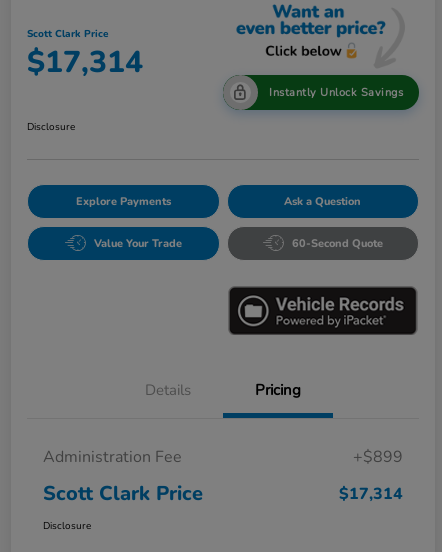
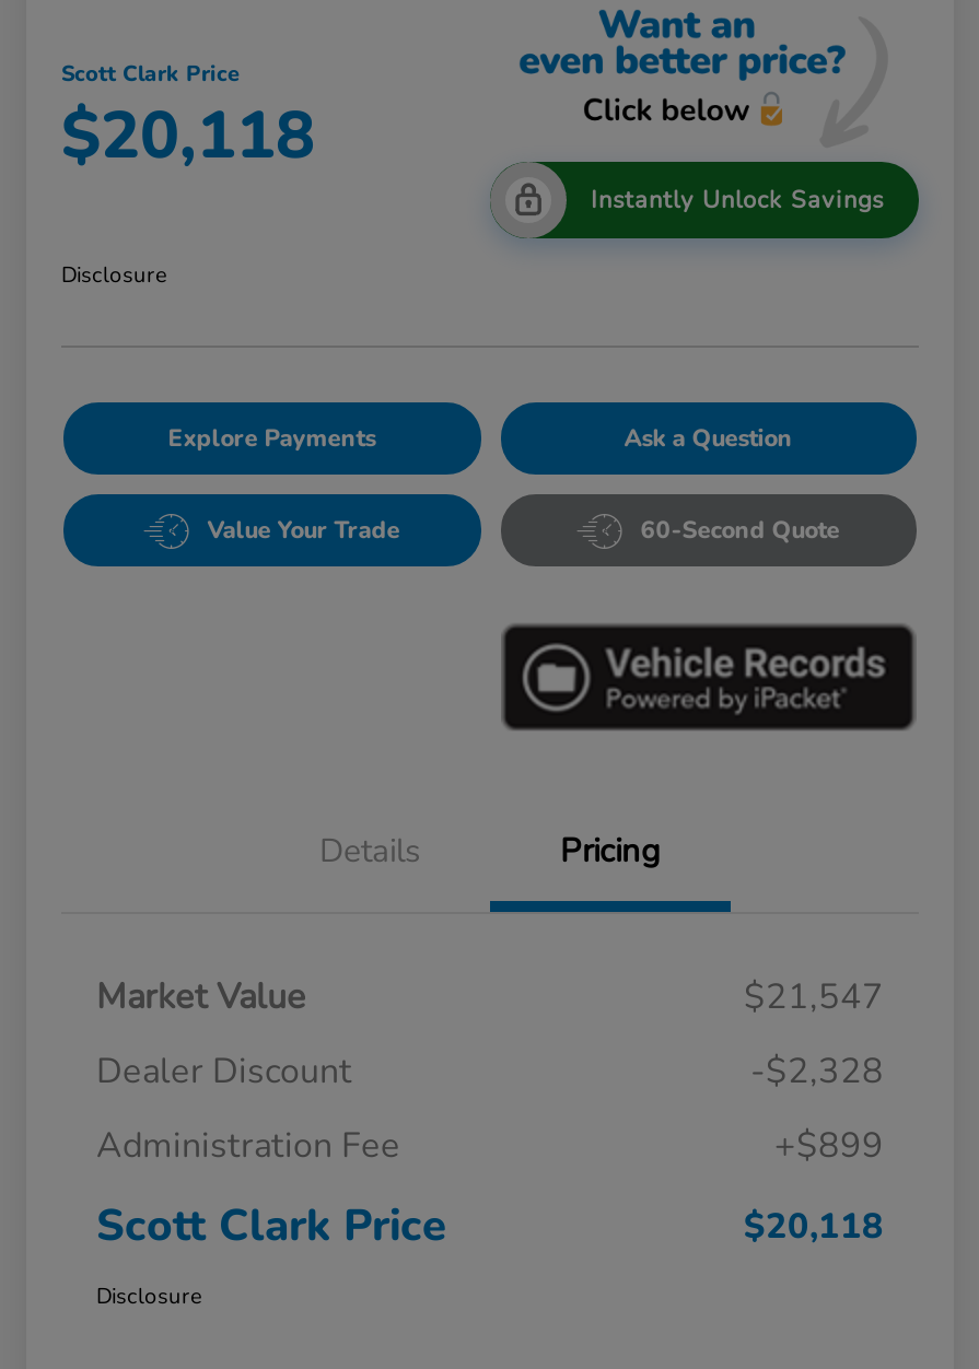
- $17,314
+ $20,118

+ Market Value
+ $21,547
+ Dealer Discount
+ -$2,328

- $17,314
+ $20,118
